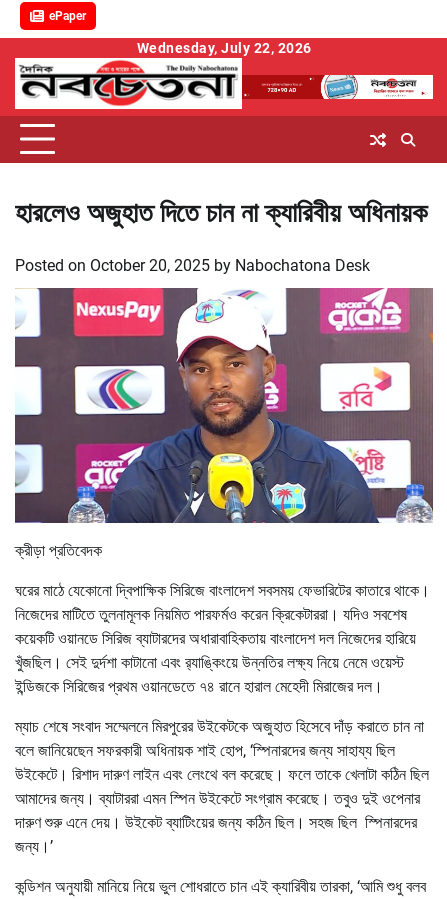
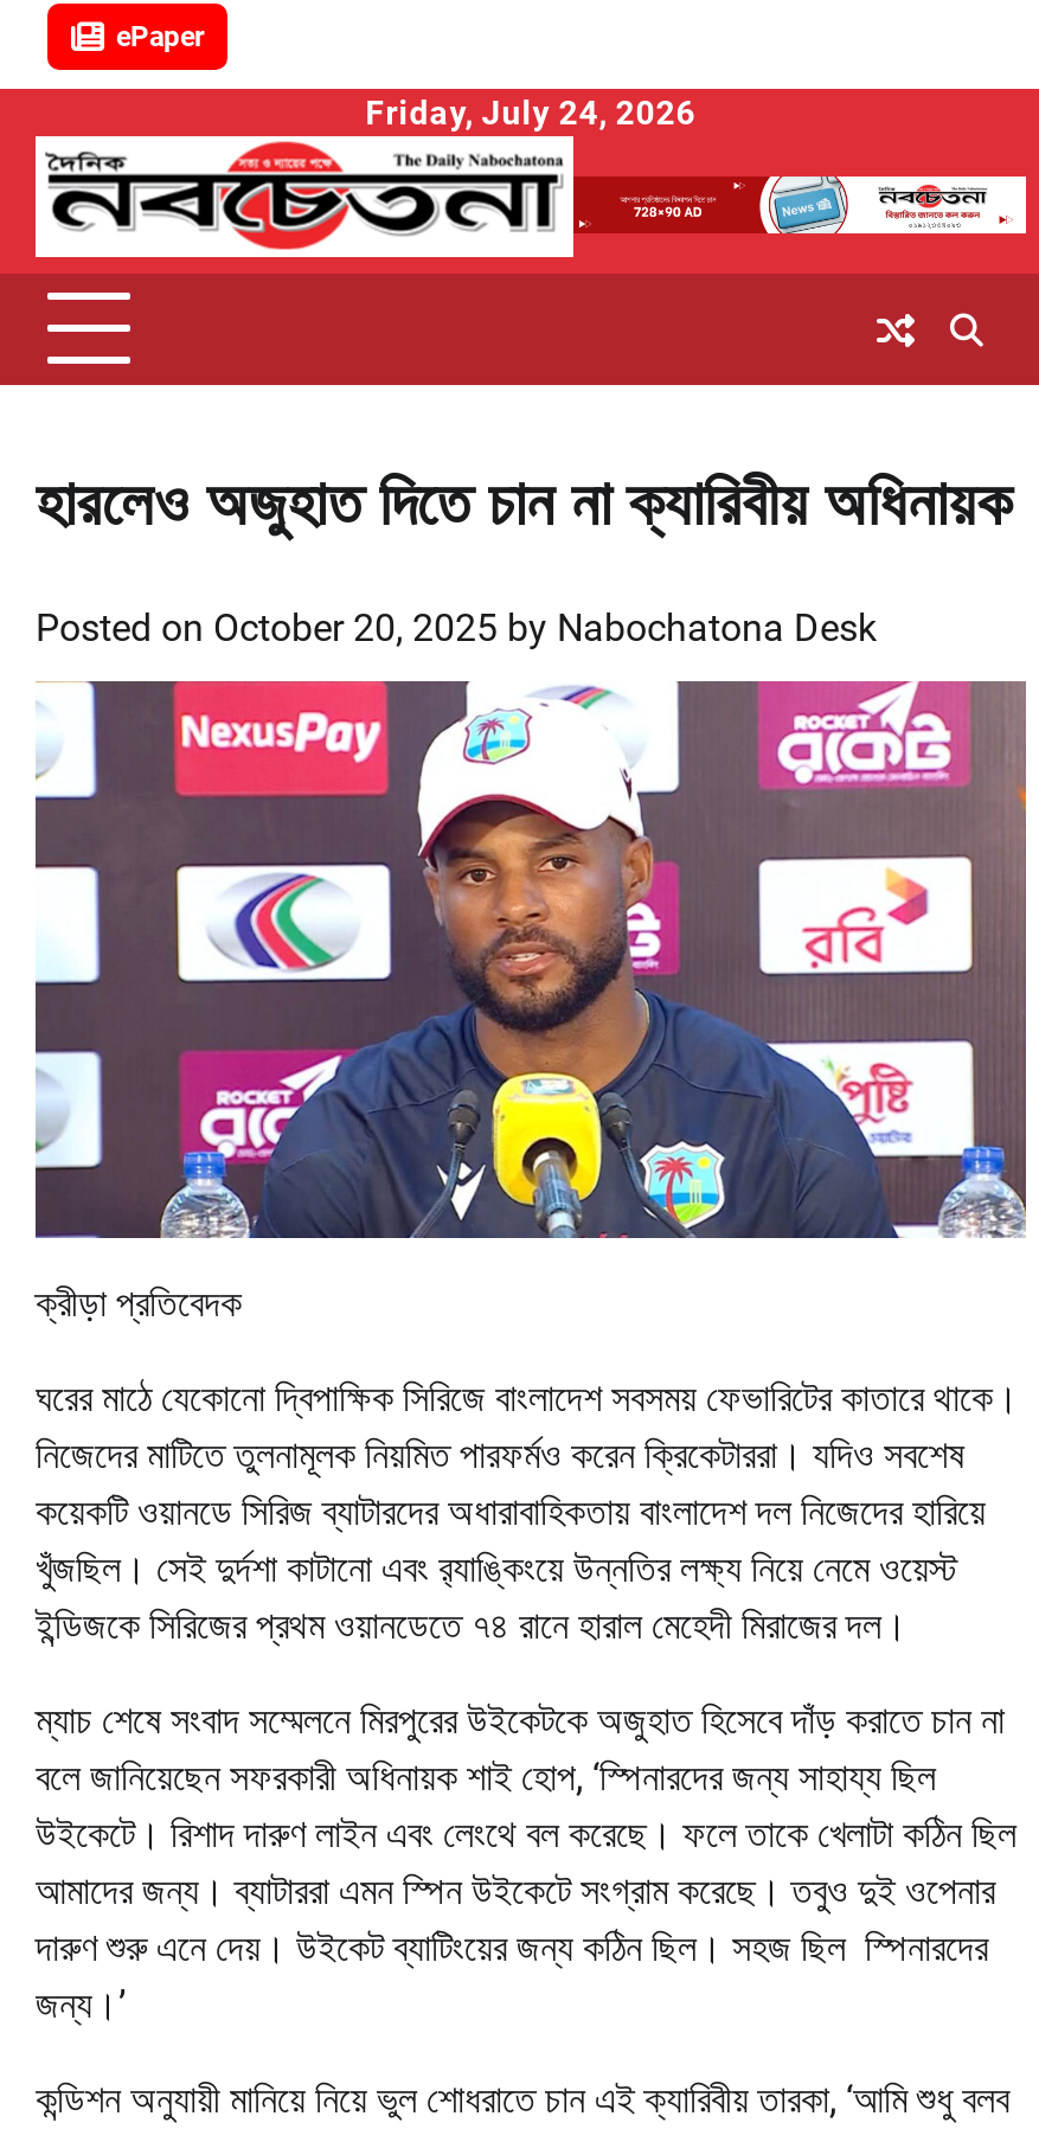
- Wednesday, July 22, 2026
+ Friday, July 24, 2026
